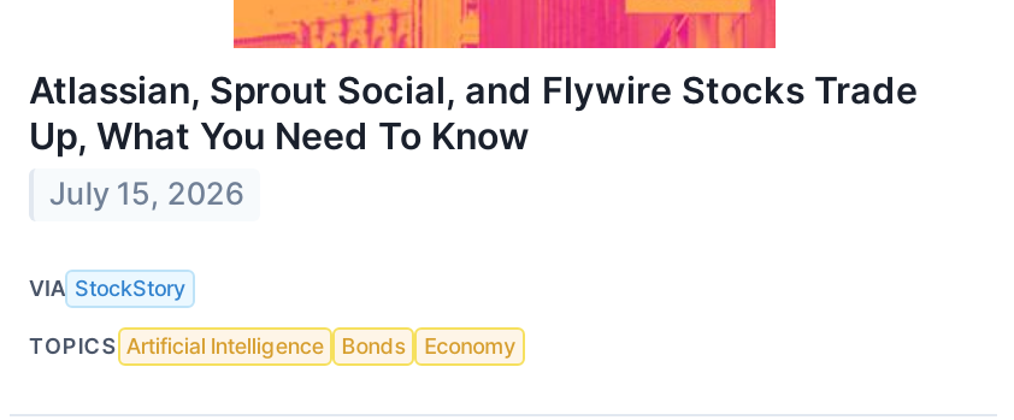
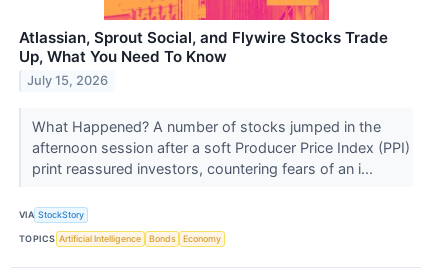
+ What Happened? A number of stocks jumped in the
+ afternoon session after a soft Producer Price Index (PPI)
+ print reassured investors, countering fears of an i...
